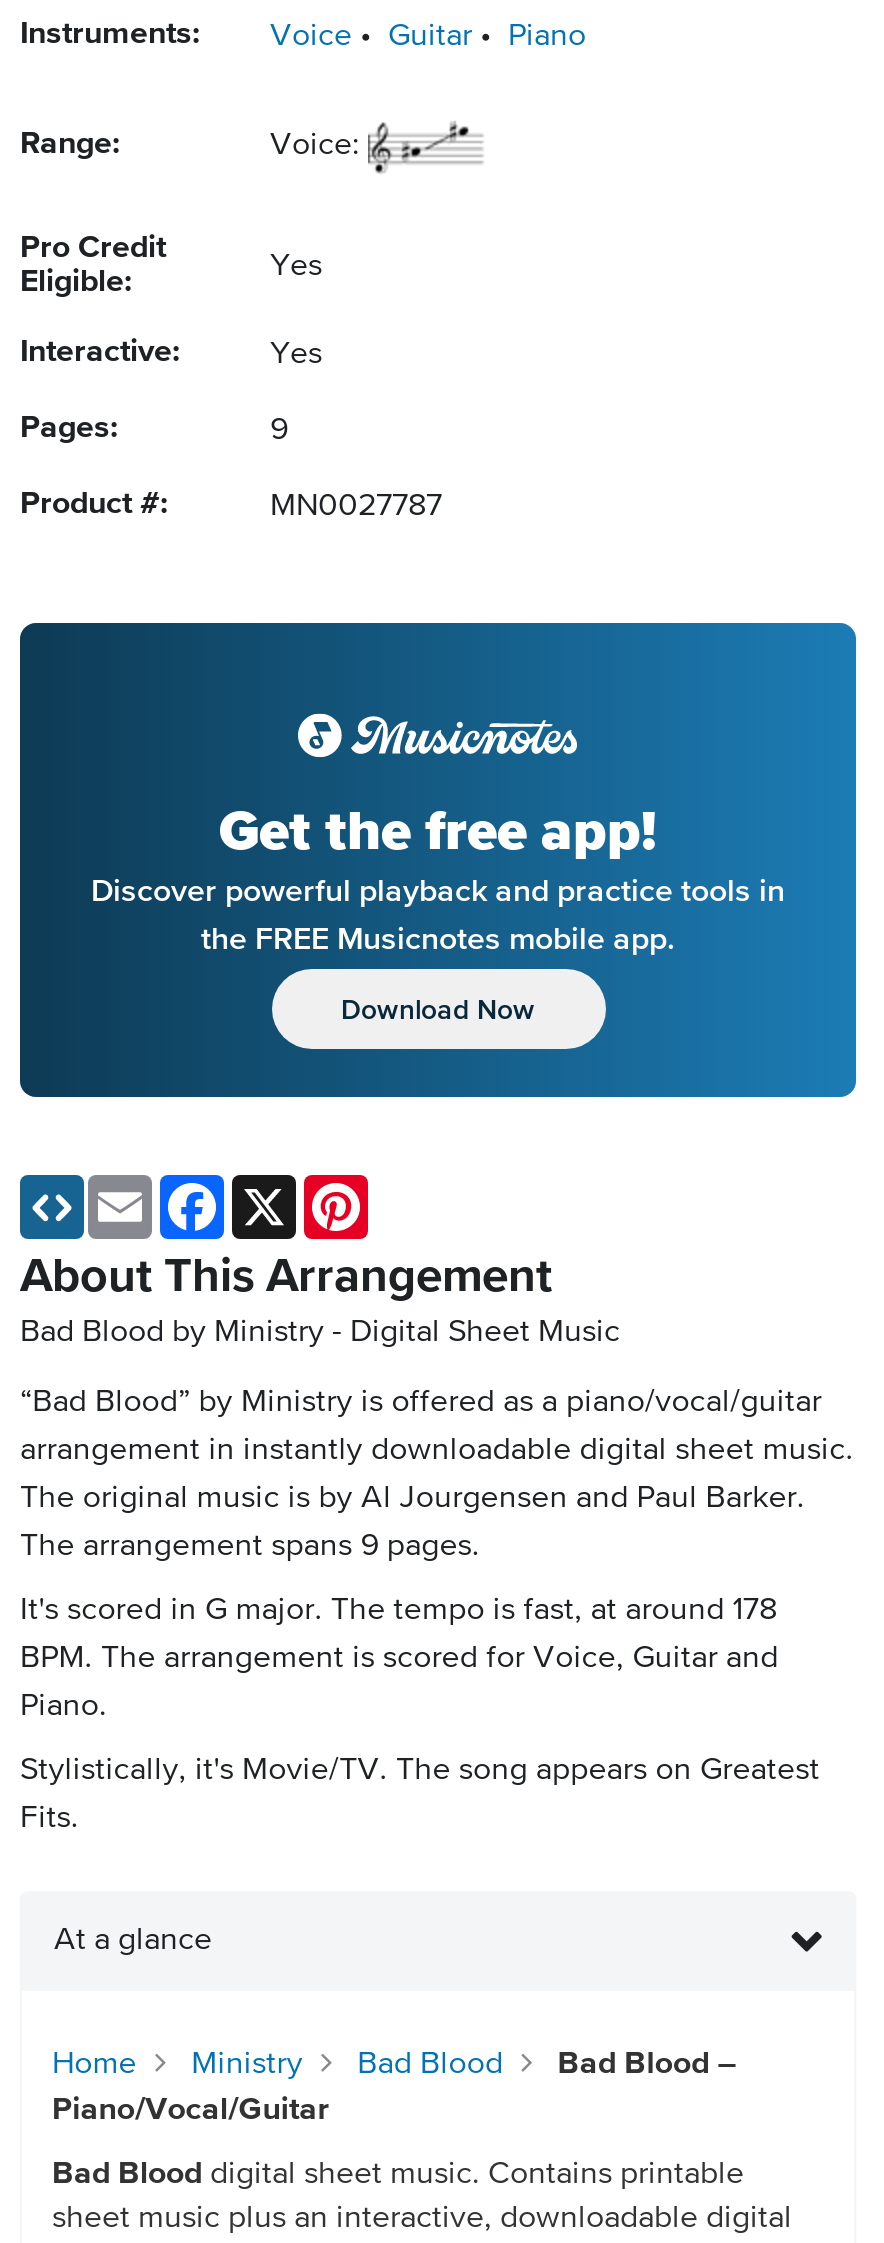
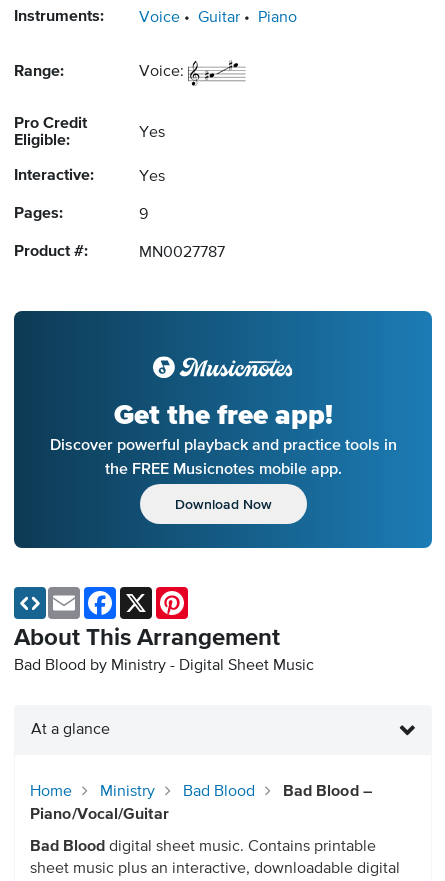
- “Bad Blood” by Ministry is offered as a piano/vocal/guitar
- arrangement in instantly downloadable digital sheet music.
- The original music is by Al Jourgensen and Paul Barker.
- The arrangement spans 9 pages.
- It's scored in G major. The tempo is fast, at around 178
- BPM. The arrangement is scored for Voice, Guitar and
- Piano.
- Stylistically, it's Movie/TV. The song appears on Greatest
- Fits.
